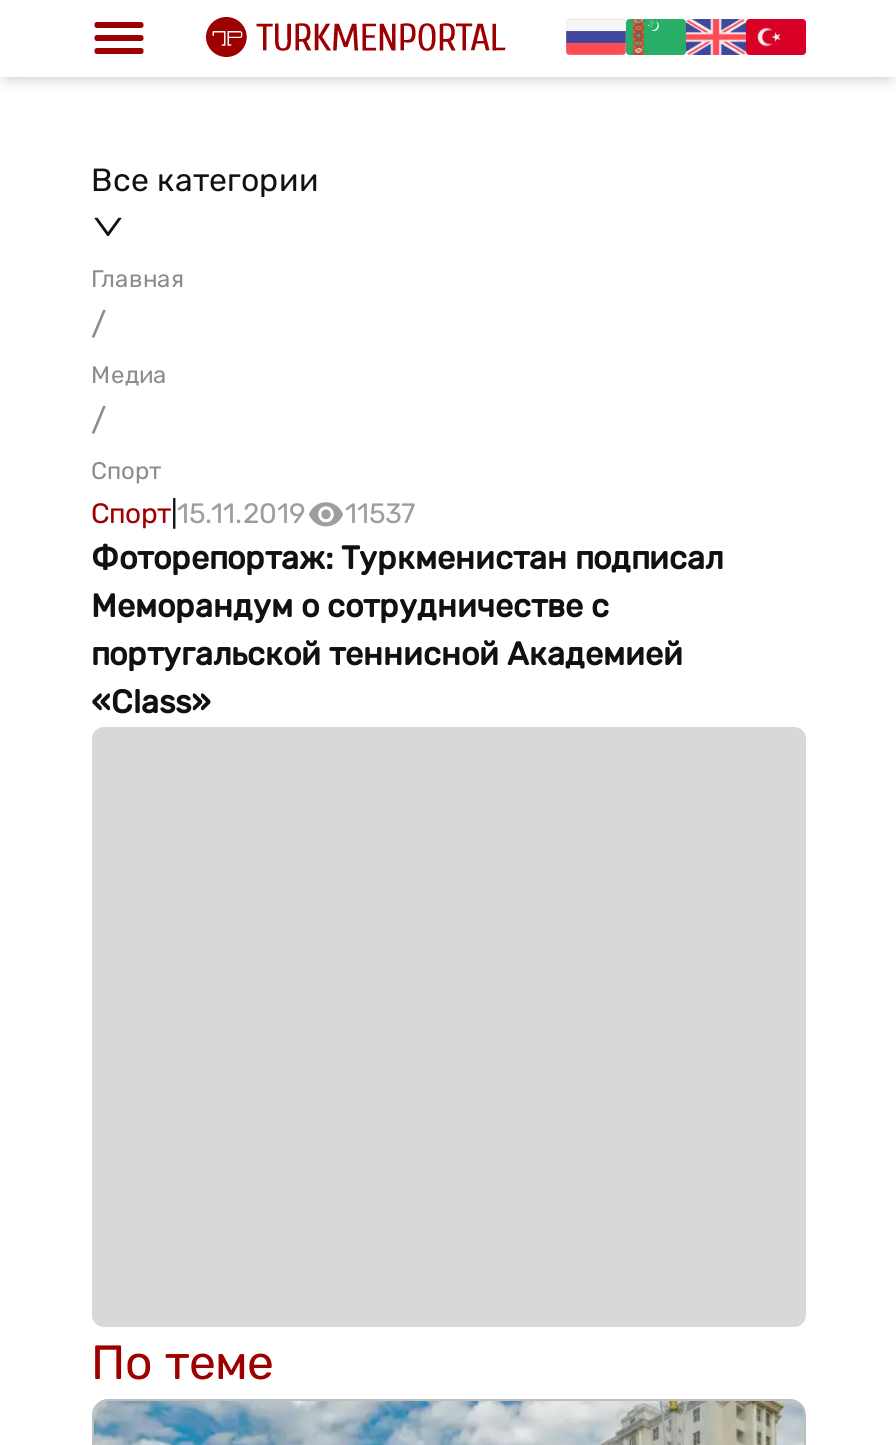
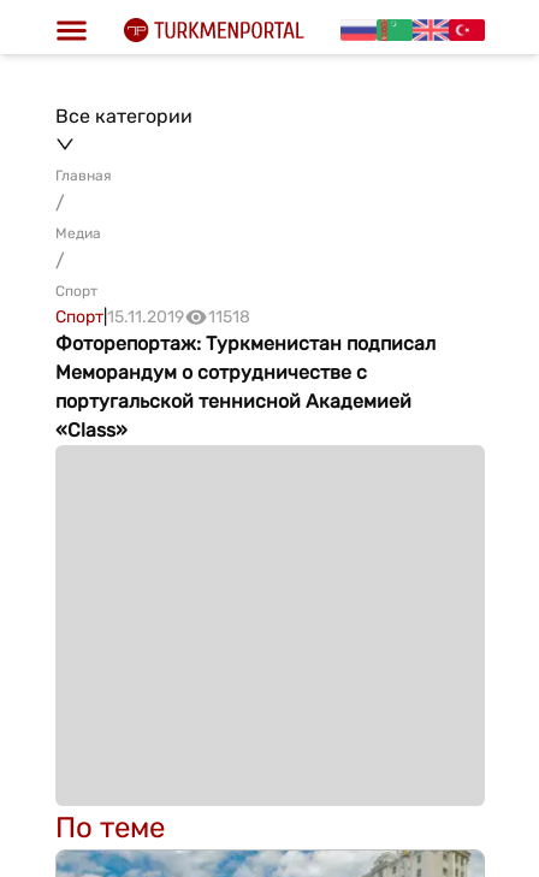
- 11537
+ 11518
